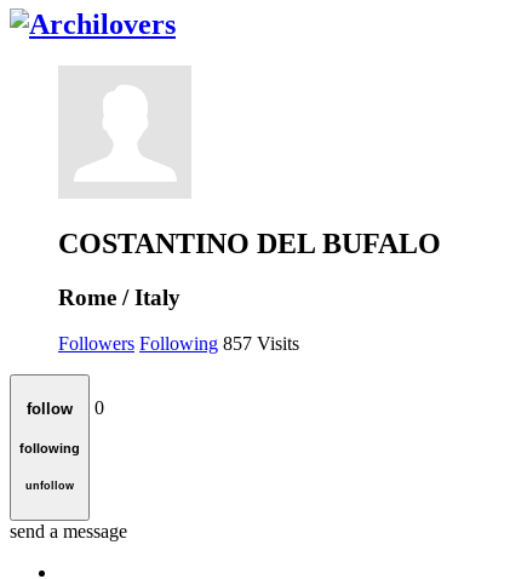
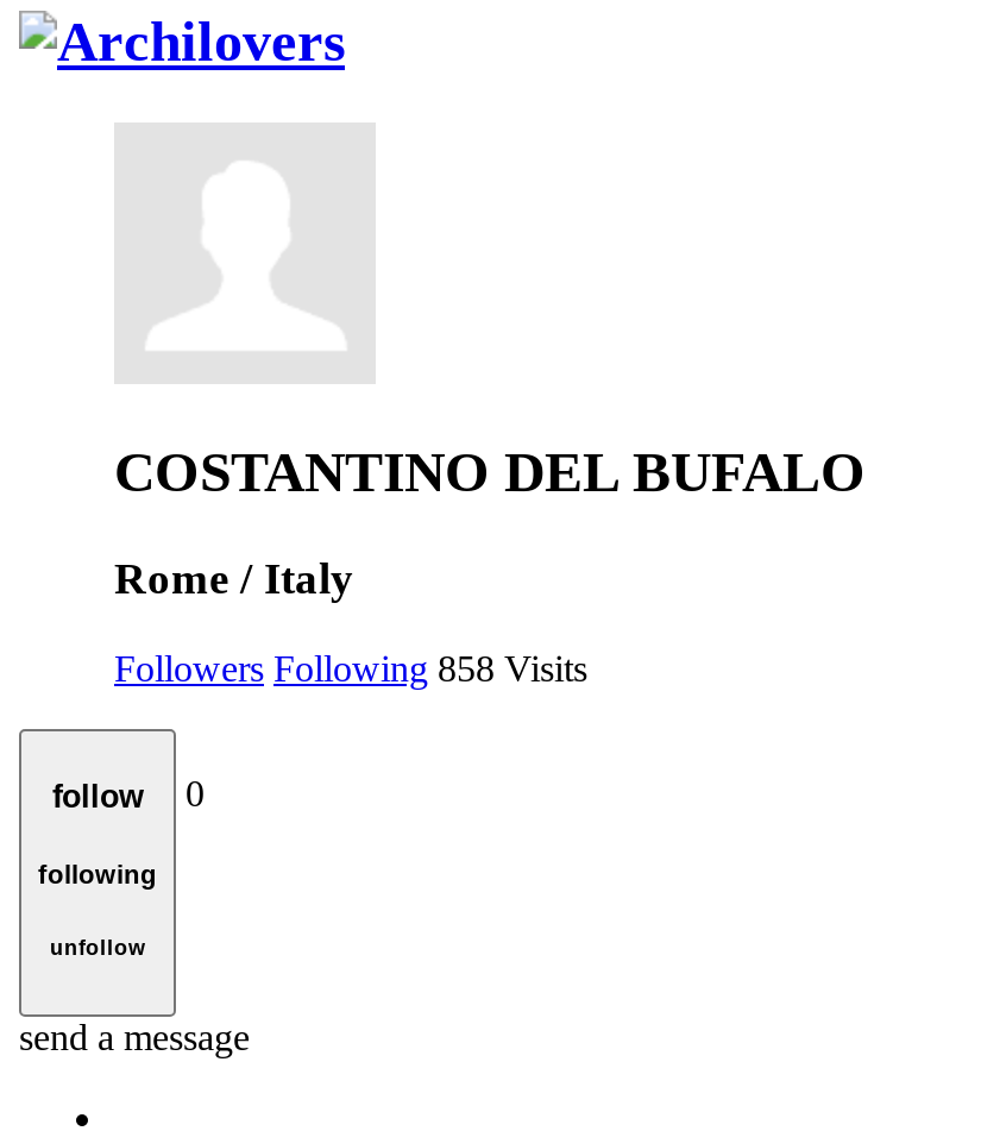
- Followers Following 857 Visits
+ Followers Following 858 Visits
